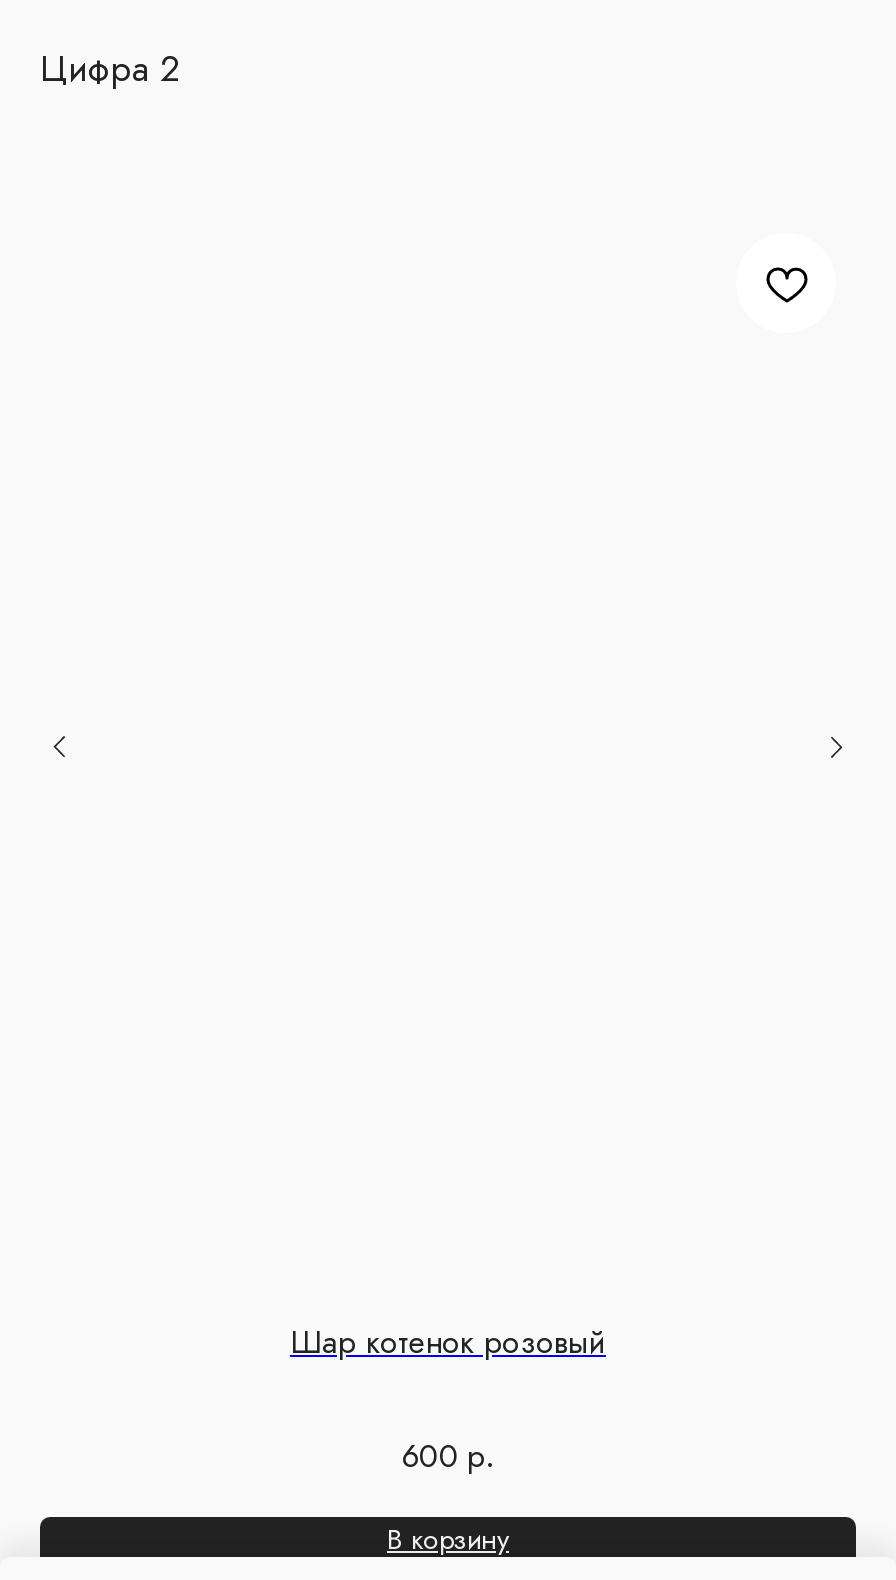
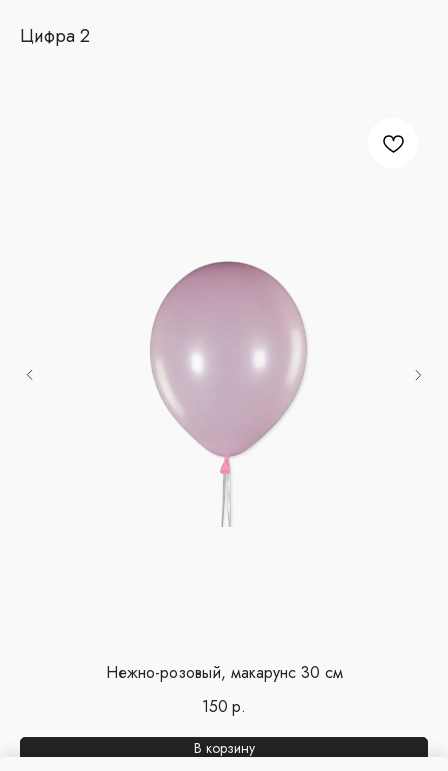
+ [image]

- Шар котенок розовый
+ Нежно-розовый, макарунс 30 см

- 600 р.
+ 150 р.
